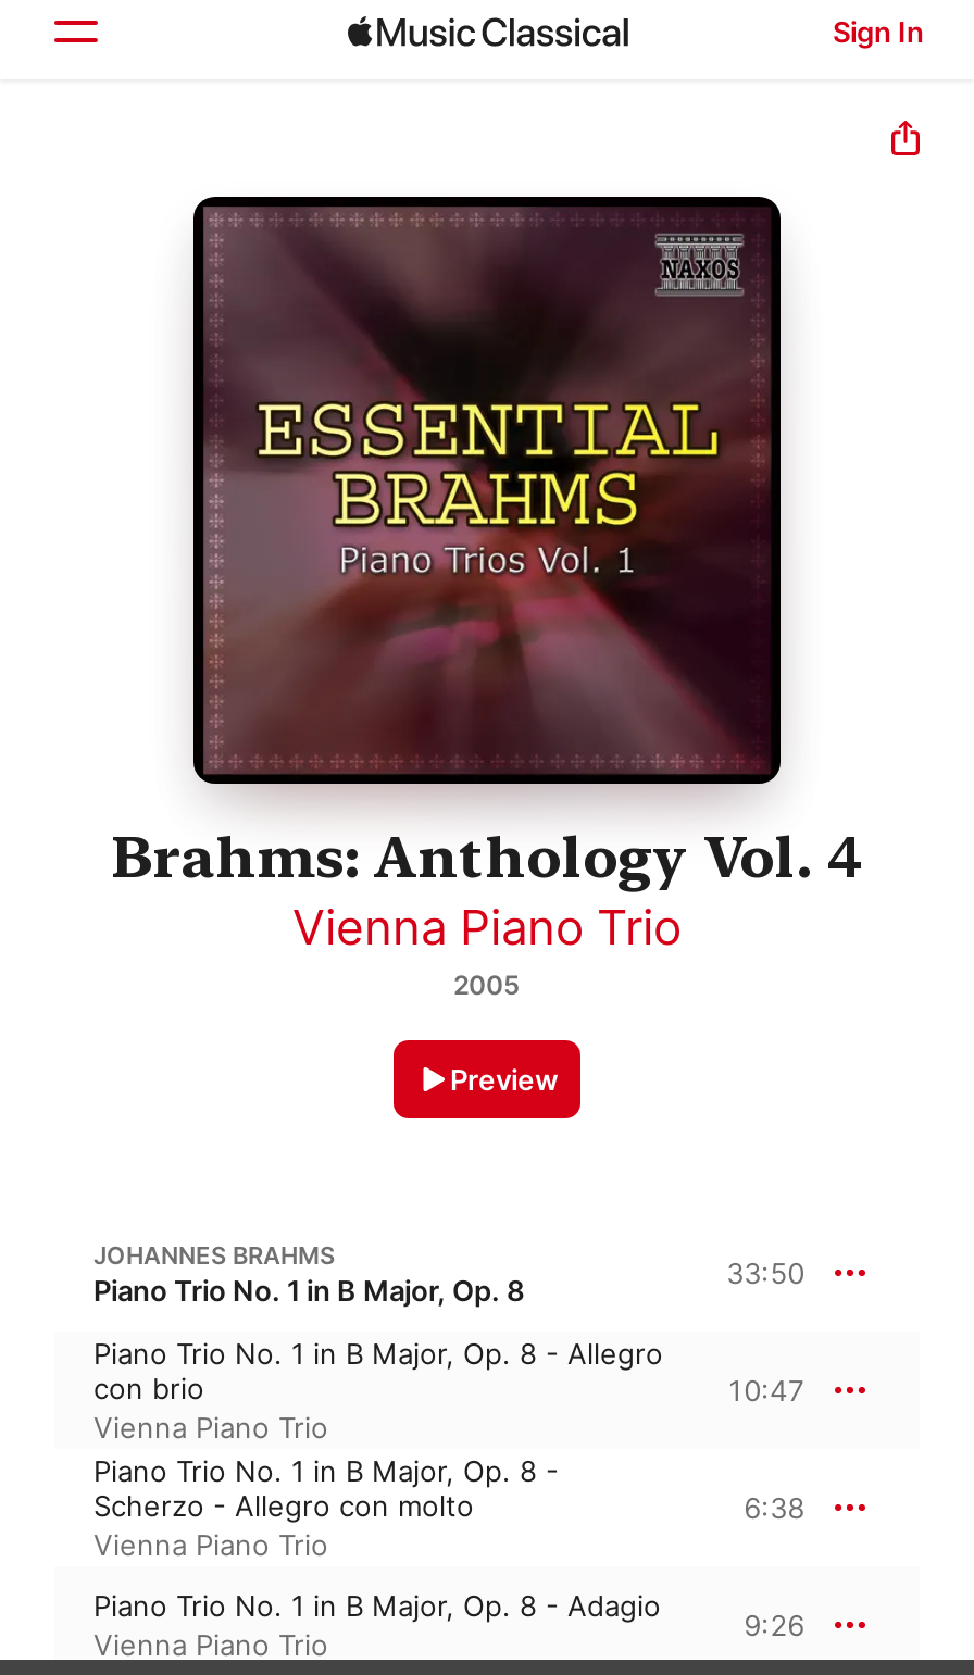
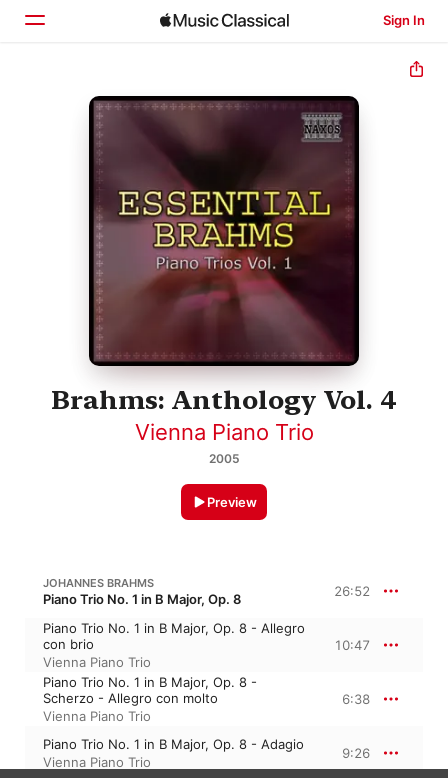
- 33:50
+ 26:52
